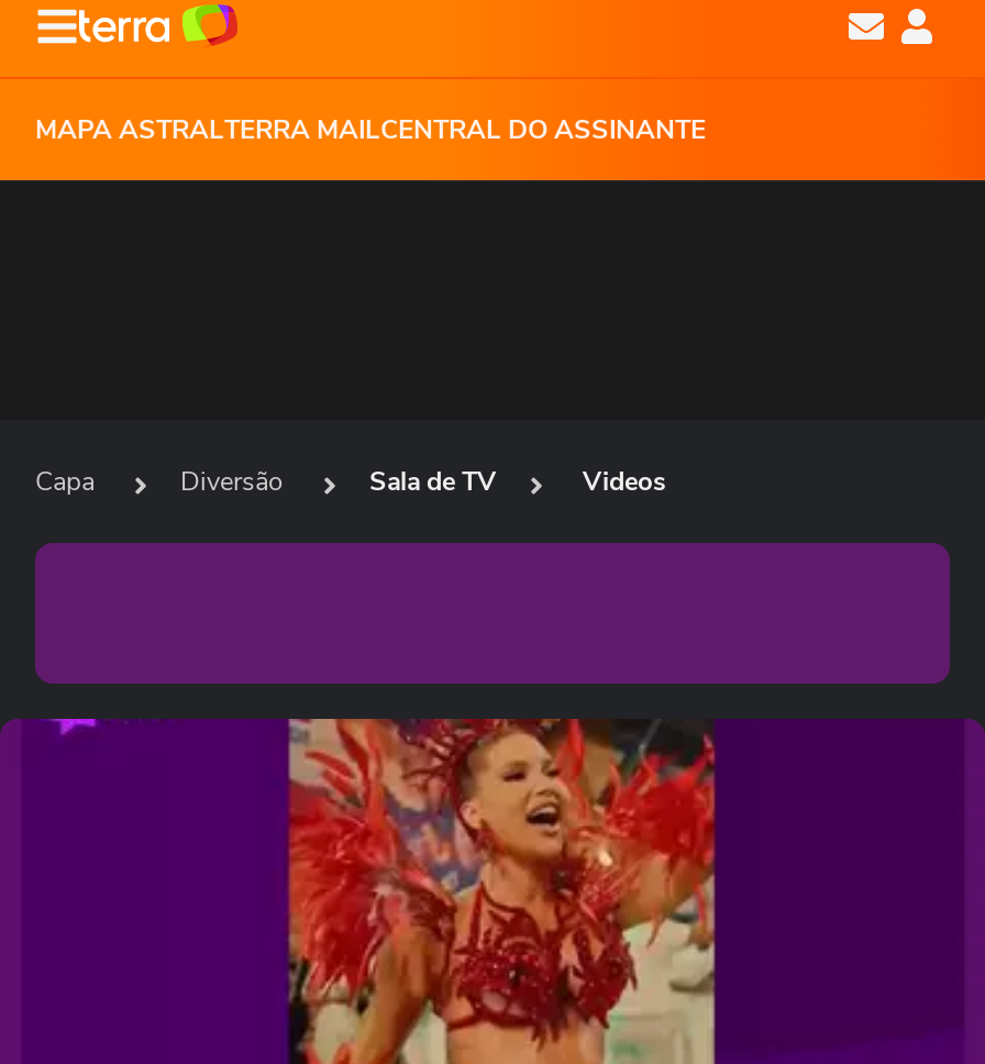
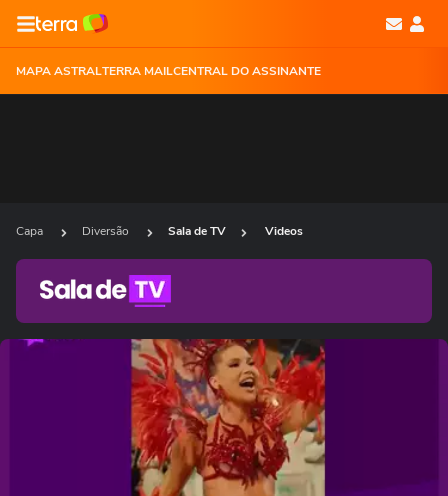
+ [image]
